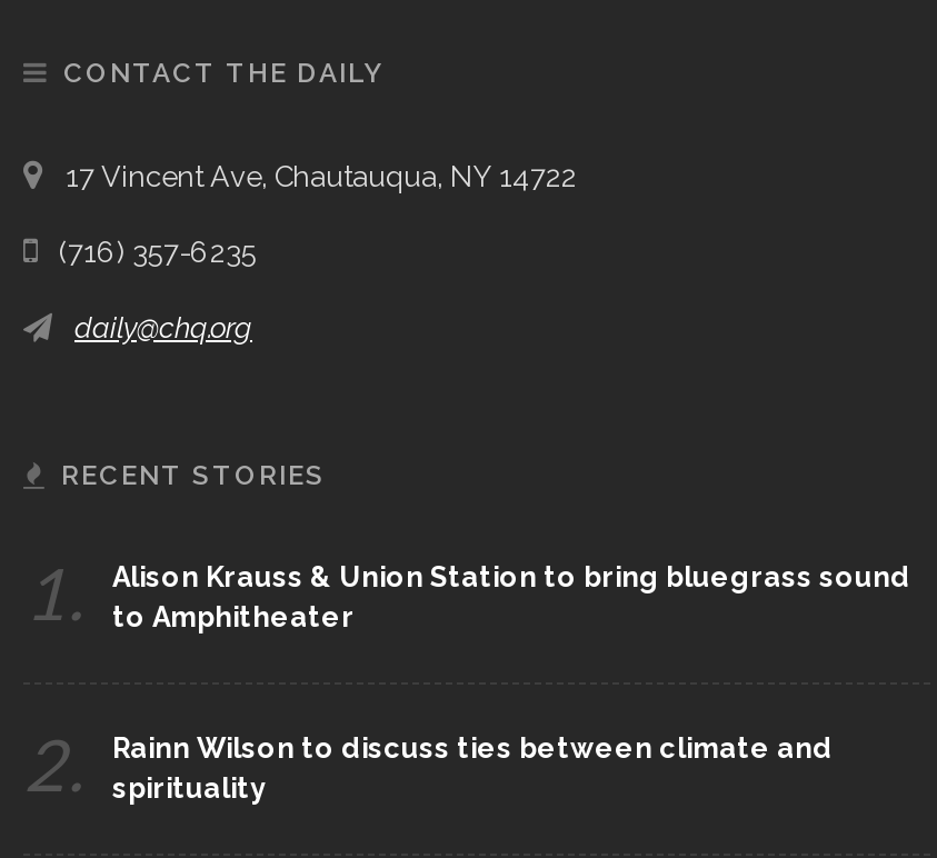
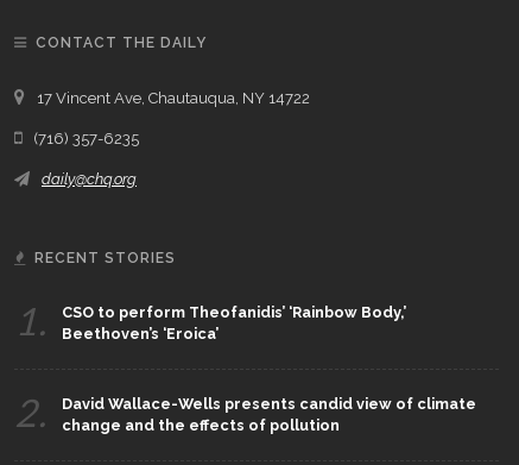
- Alison Krauss & Union Station to bring bluegrass sound
- to Amphitheater
+ CSO to perform Theofanidis’ ‘Rainbow Body,’
+ Beethoven’s ‘Eroica’

- Rainn Wilson to discuss ties between climate and
- spirituality
+ David Wallace-Wells presents candid view of climate
+ change and the effects of pollution
